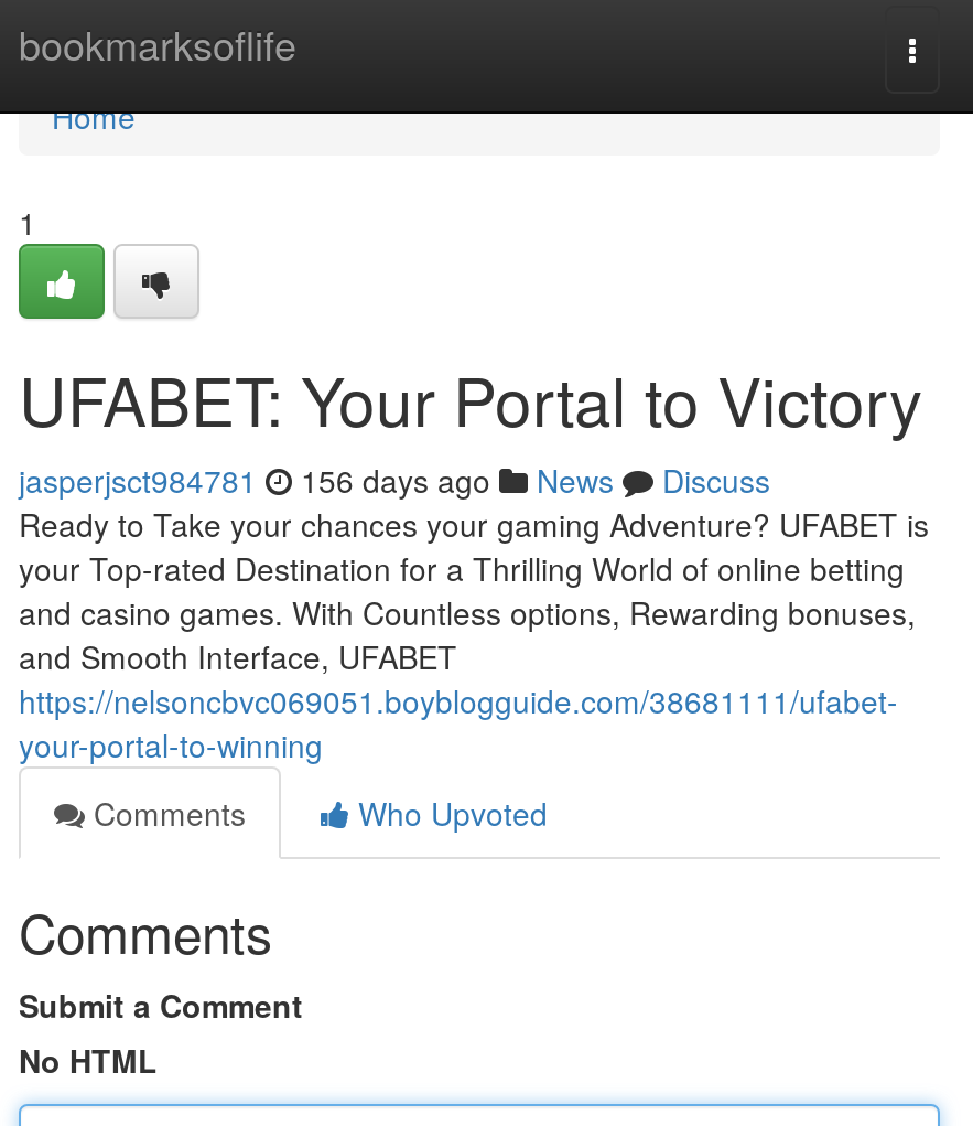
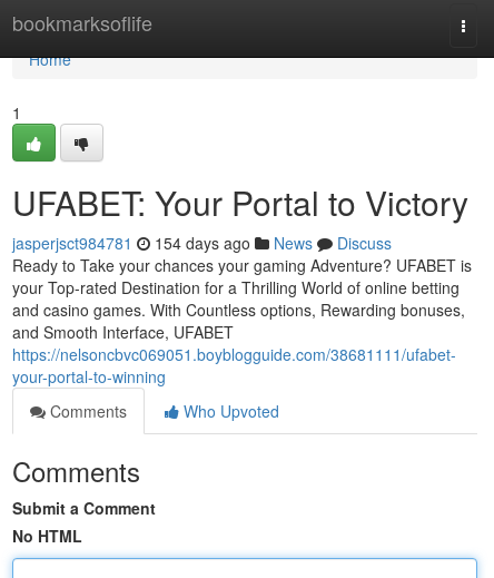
- jasperjsct984781 156 days ago News Discuss
+ jasperjsct984781 154 days ago News Discuss
